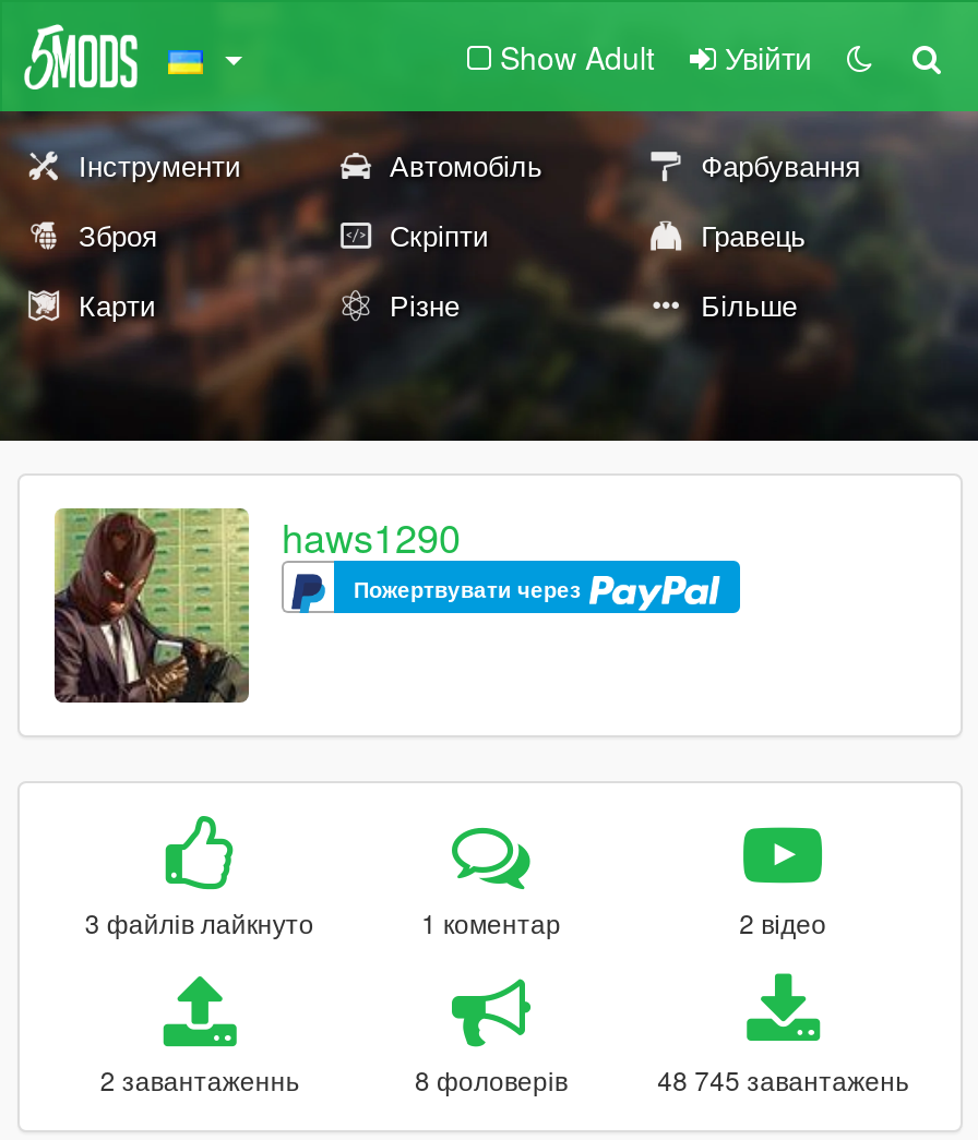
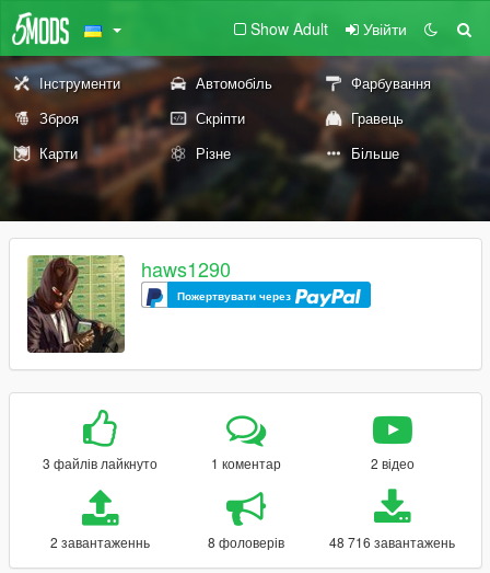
- 48 745 завантажень
+ 48 716 завантажень
